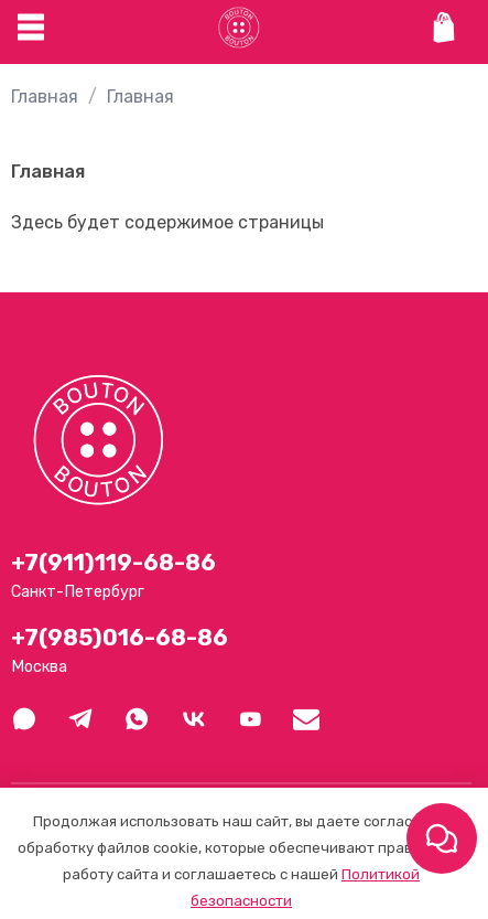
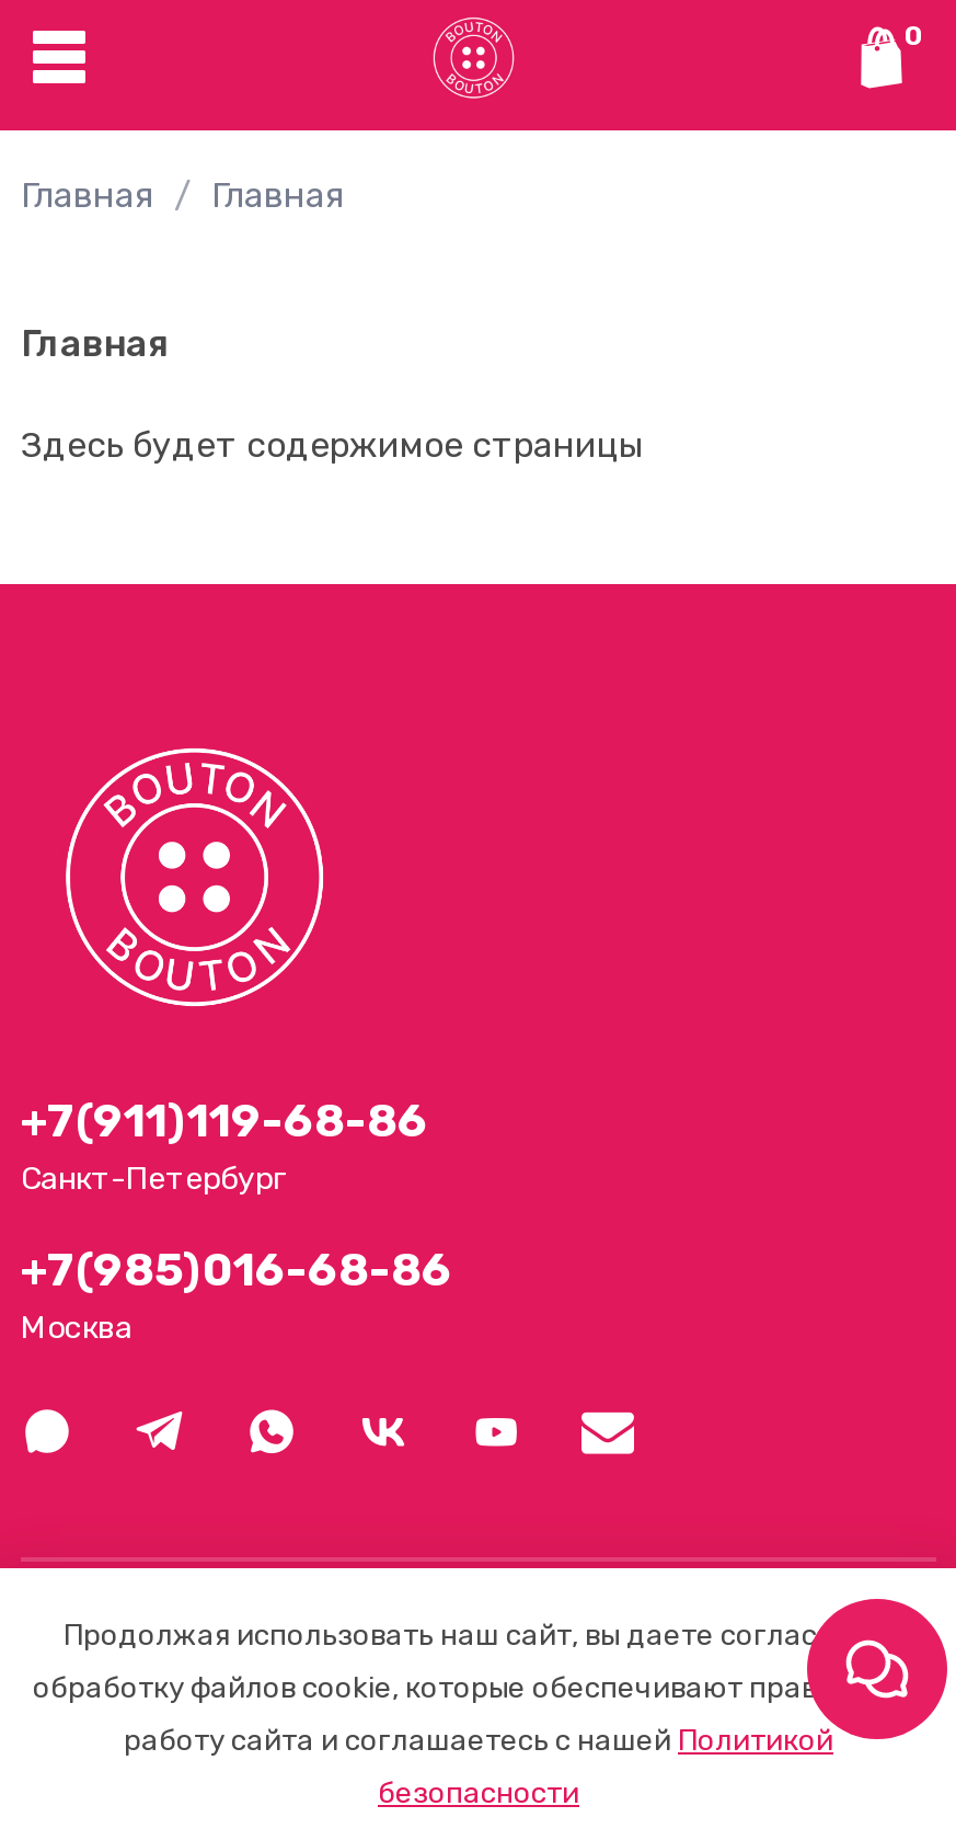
+ 0
